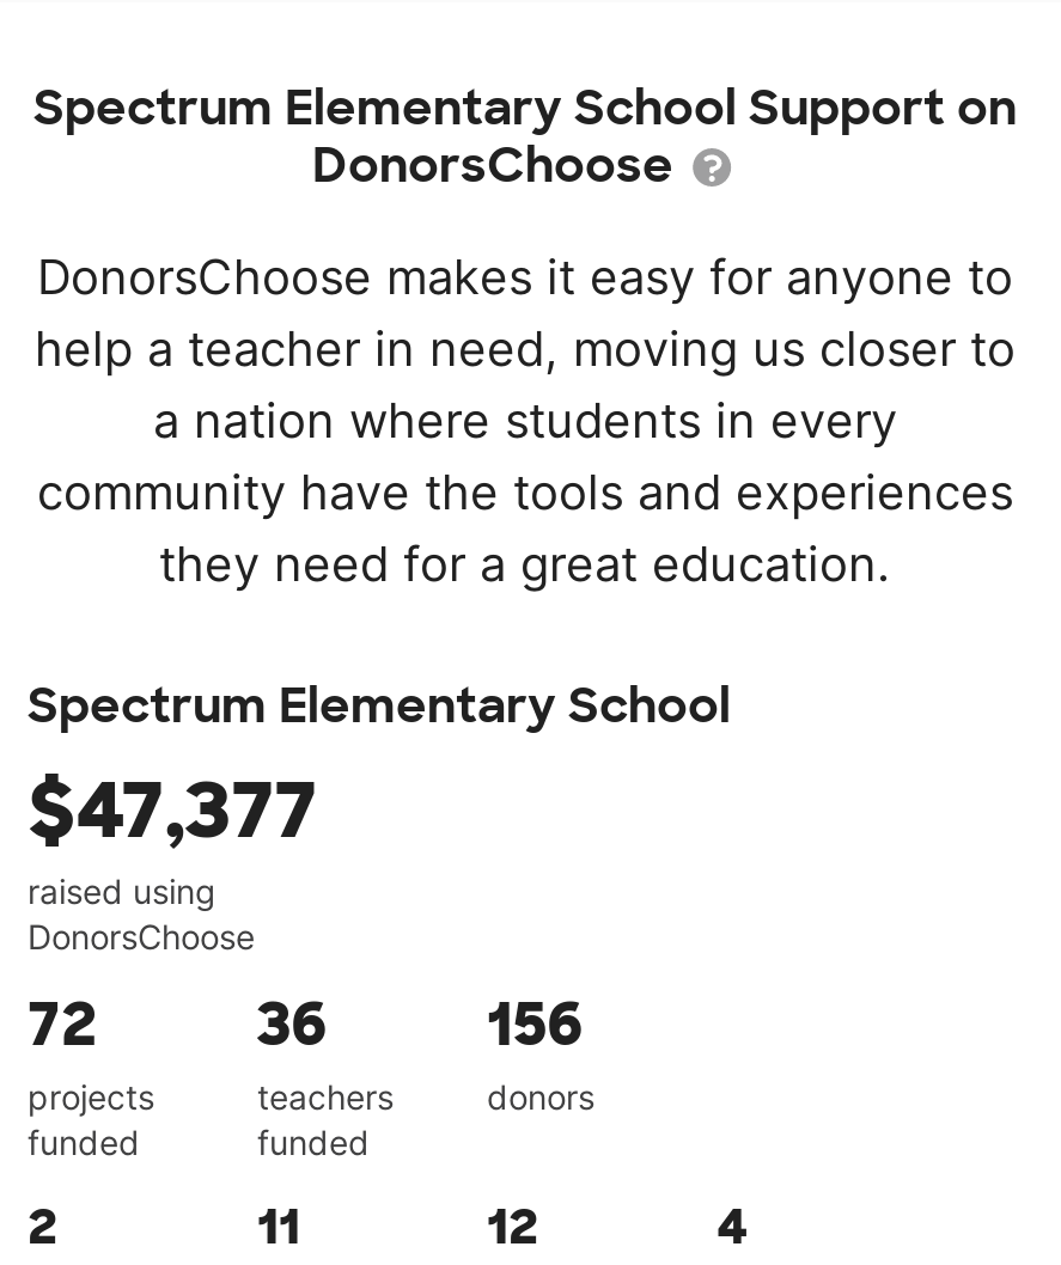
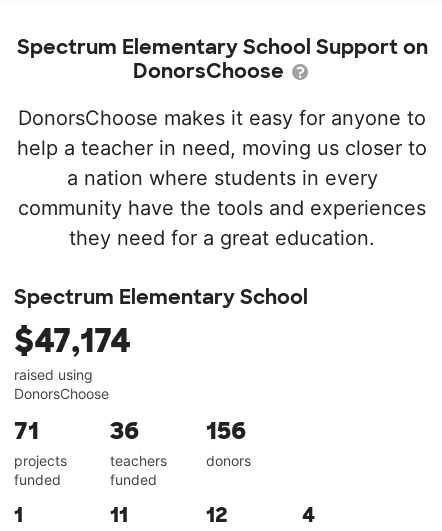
- $47,377
+ $47,174

- 72
+ 71

- 2
+ 1
